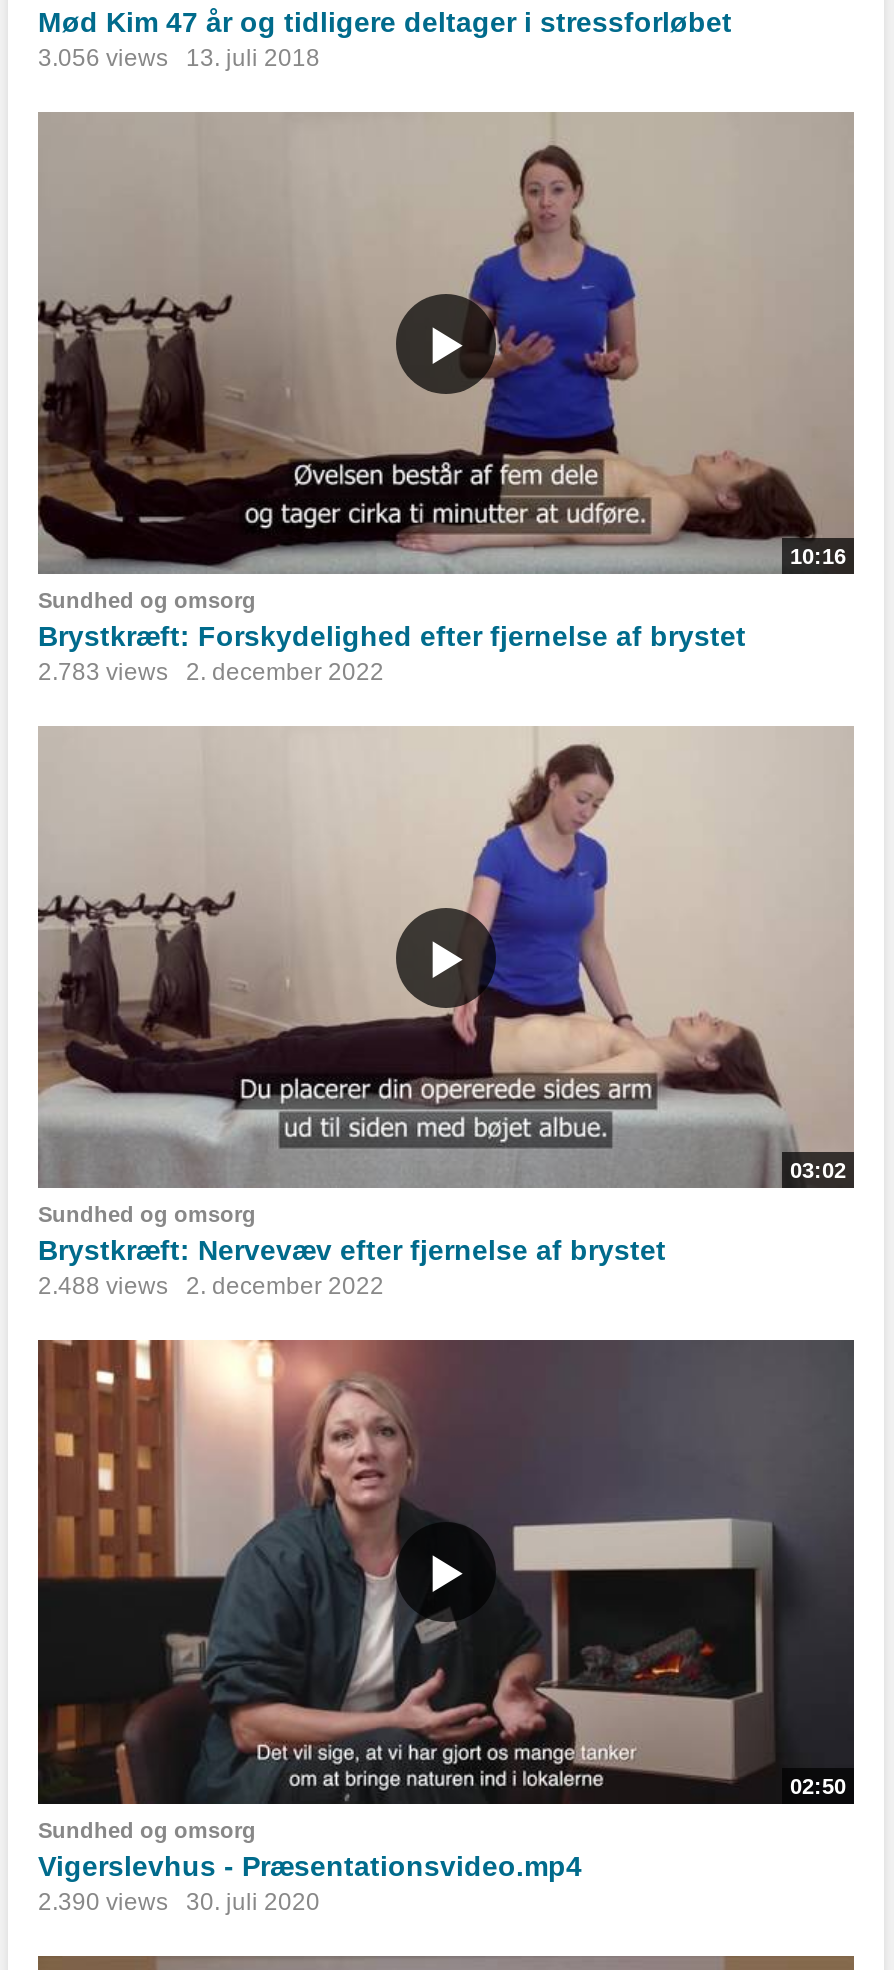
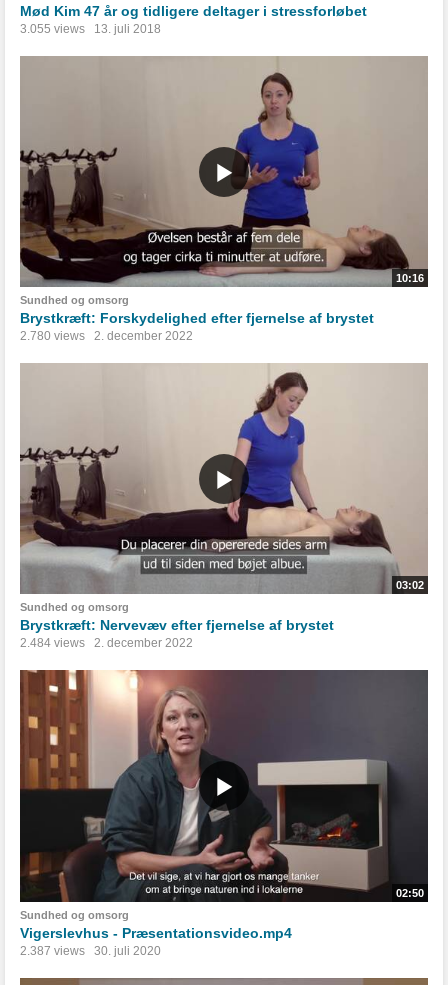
- 3.056 views 13. juli 2018
+ 3.055 views 13. juli 2018

- 2.783 views 2. december 2022
+ 2.780 views 2. december 2022

- 2.488 views 2. december 2022
+ 2.484 views 2. december 2022

- 2.390 views 30. juli 2020
+ 2.387 views 30. juli 2020
